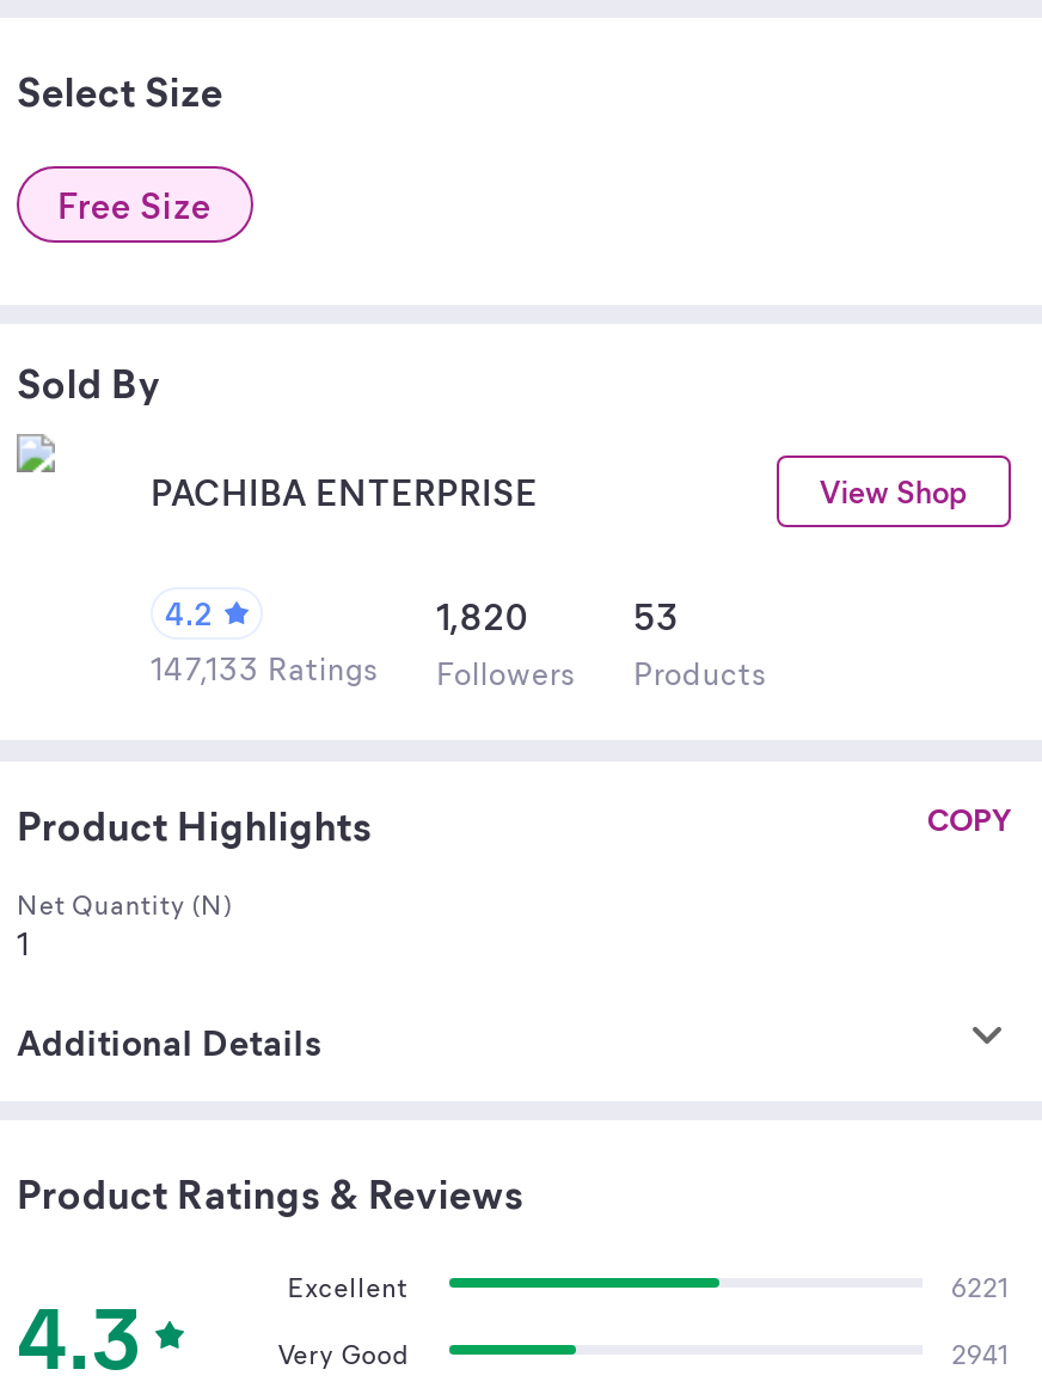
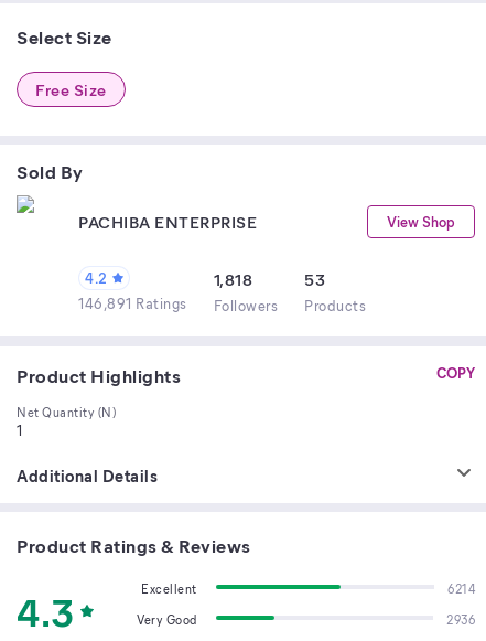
- 1,820
+ 1,818

- 147,133 Ratings Followers Products
+ 146,891 Ratings Followers Products

- 6221
+ 6214

- 2941
+ 2936
